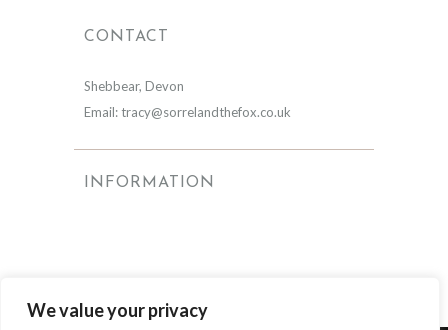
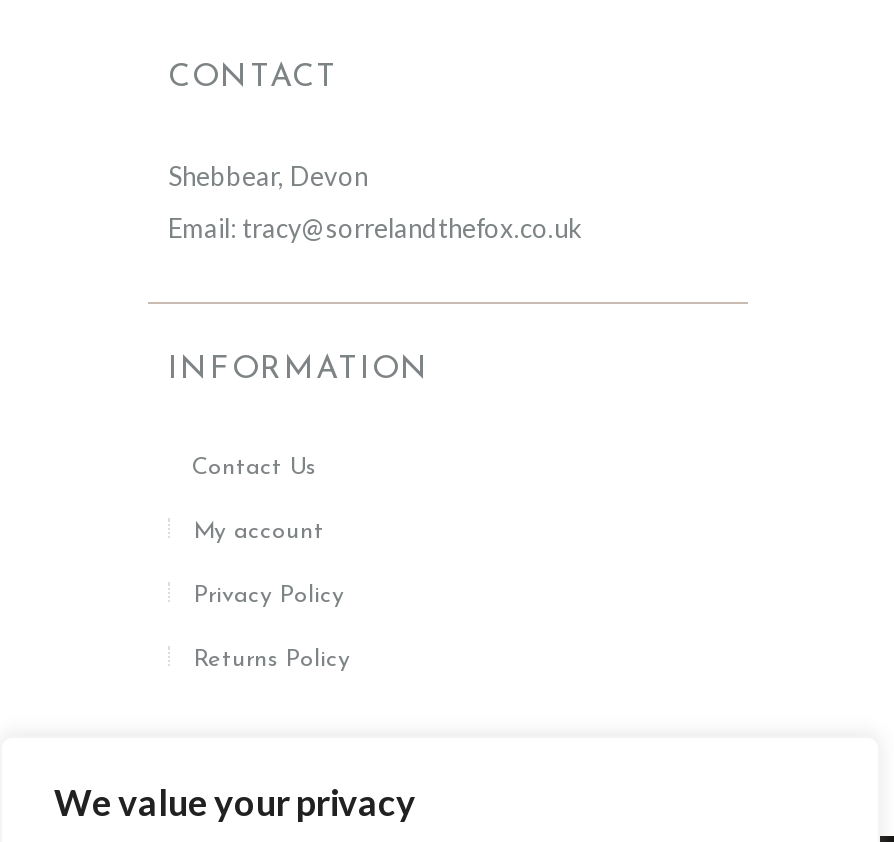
+ Contact Us
+ My account
+ Privacy Policy
+ Returns Policy
